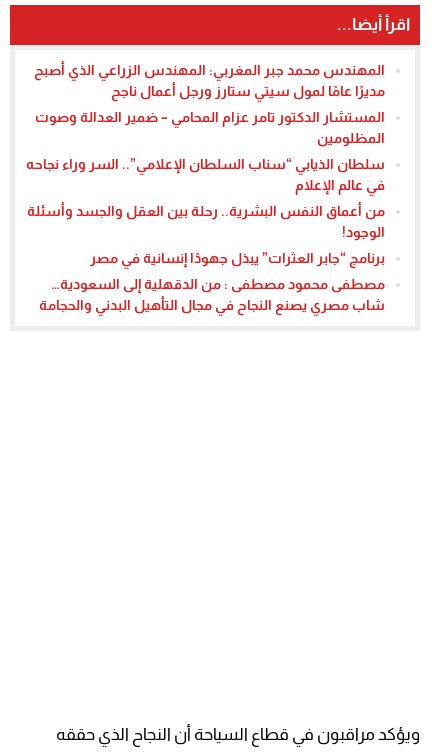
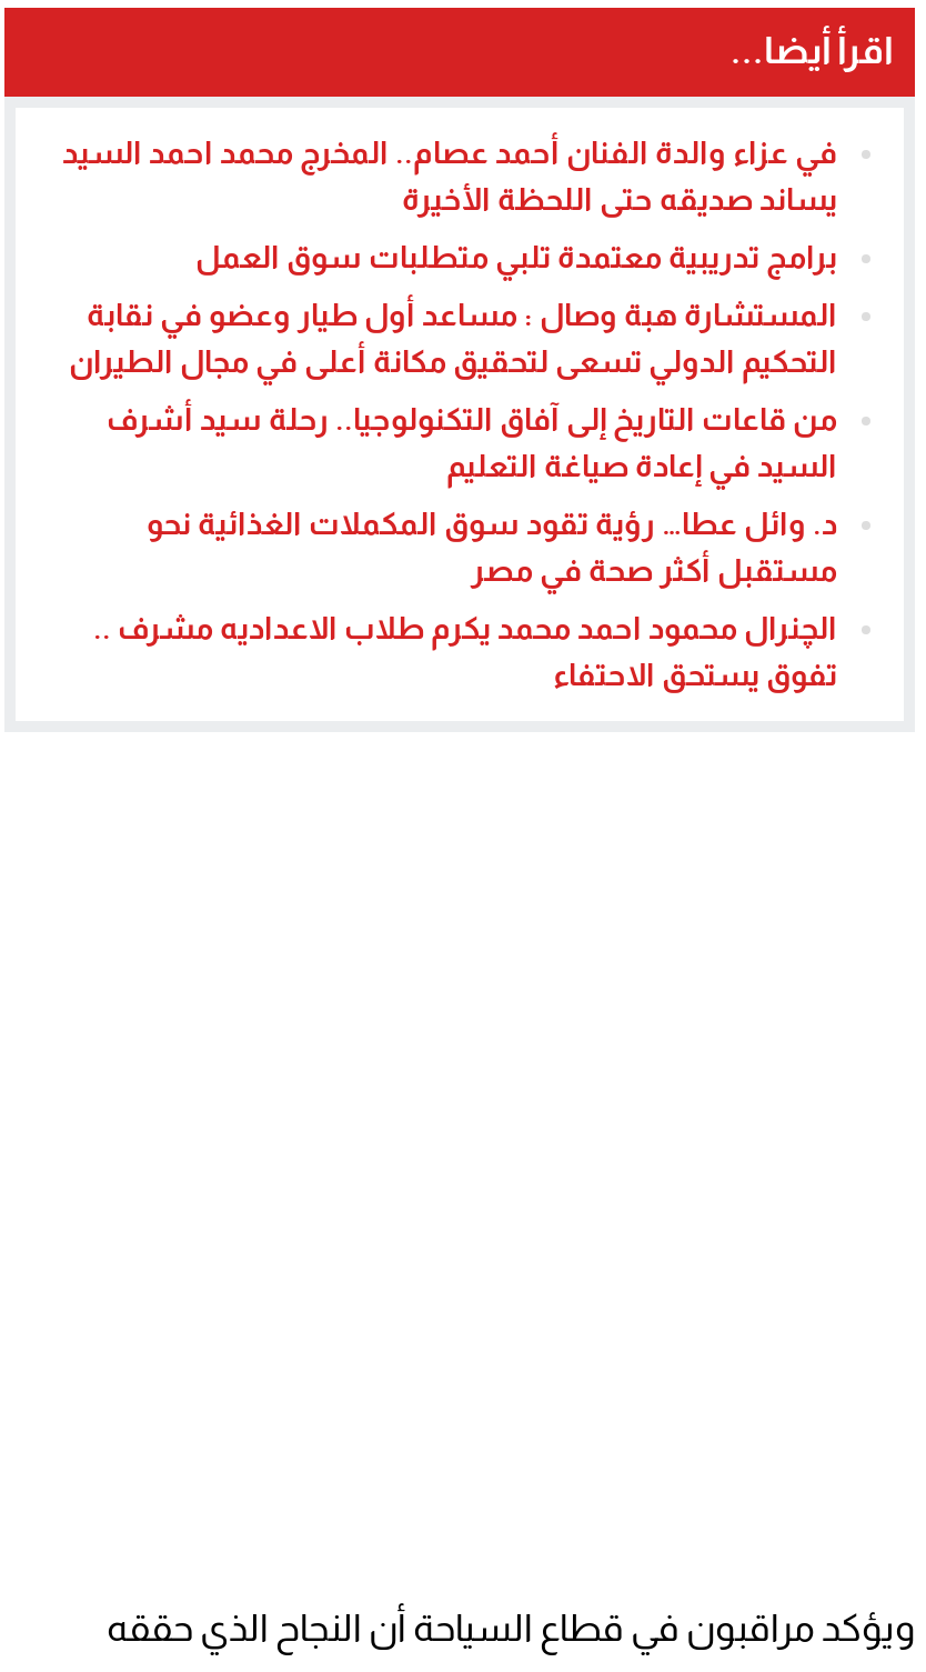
- المهندس محمد جبر المغربي: المهندس الزراعي الذي أصبح
- مديرًا عامًا لمول سيتي ستارز ورجل أعمال ناجح
+ في عزاء والدة الفنان أحمد عصام.. المخرج محمد احمد السيد
+ يساند صديقه حتى اللحظة الأخيرة

- المستشار الدكتور تامر عزام المحامي – ضمير العدالة وصوت
- المظلومين
+ برامج تدريبية معتمدة تلبي متطلبات سوق العمل

- سلطان الذيابي “سناب السلطان الإعلامي”.. السر وراء نجاحه
- في عالم الإعلام
+ المستشارة هبة وصال : مساعد أول طيار وعضو في نقابة
+ التحكيم الدولي تسعى لتحقيق مكانة أعلى في مجال الطيران

- من أعماق النفس البشرية.. رحلة بين العقل والجسد وأسئلة
- الوجود!
+ من قاعات التاريخ إلى آفاق التكنولوجيا.. رحلة سيد أشرف
+ السيد في إعادة صياغة التعليم

- برنامج “جابر العثرات” يبذل جهودًا إنسانية في مصر
+ د. وائل عطا… رؤية تقود سوق المكملات الغذائية نحو
+ مستقبل أكثر صحة في مصر

- مصطفى محمود مصطفى : من الدقهلية إلى السعودية…
- شاب مصري يصنع النجاح في مجال التأهيل البدني والحجامة
+ الچنرال محمود احمد محمد يكرم طلاب الاعداديه مشرف ..
+ تفوق يستحق الاحتفاء
